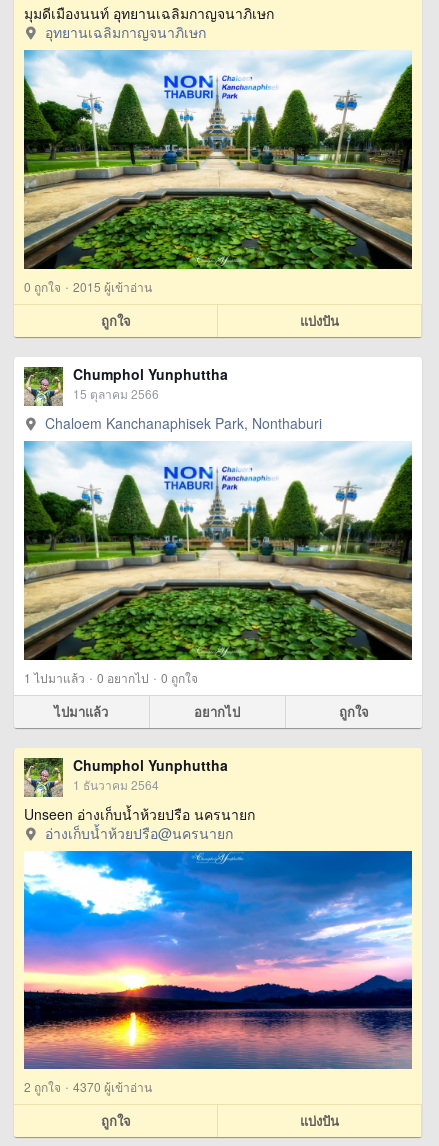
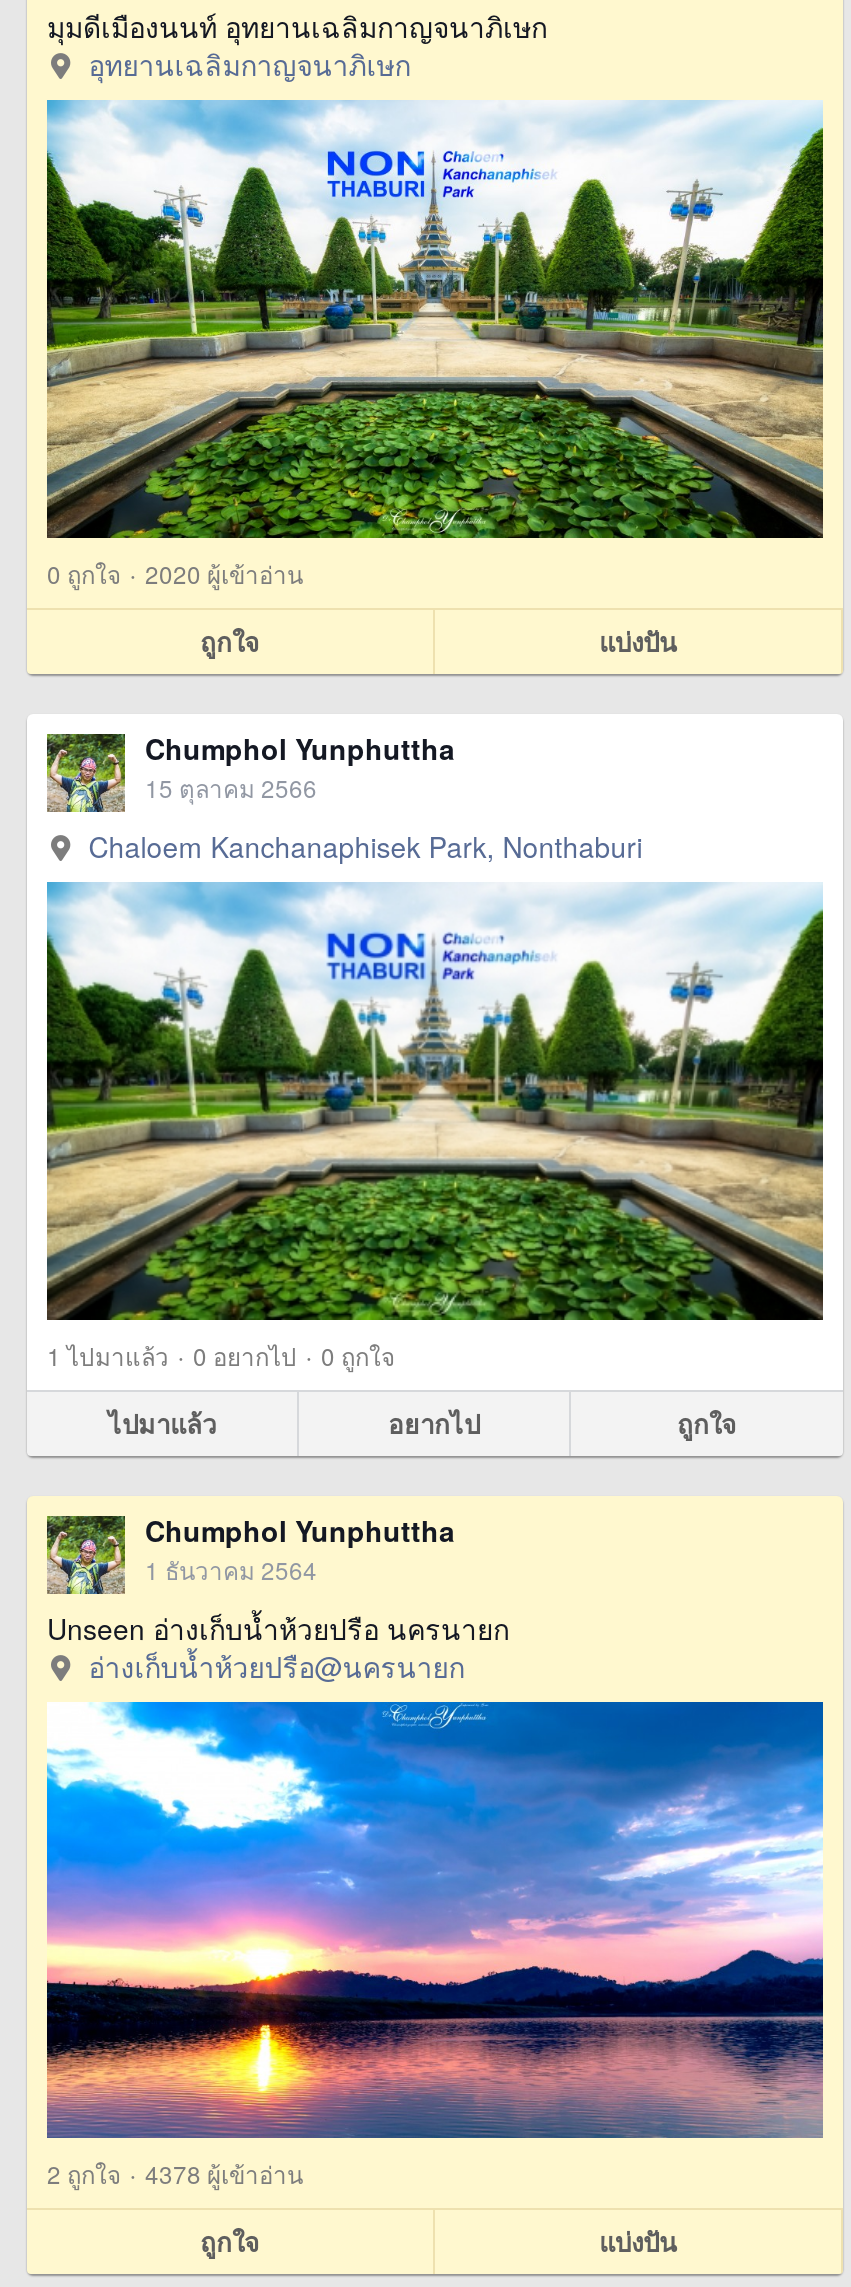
- 0ถูกใจ· 2015 ผู้เข้าอ่าน
+ 0ถูกใจ· 2020 ผู้เข้าอ่าน

- 2ถูกใจ· 4370 ผู้เข้าอ่าน
+ 2ถูกใจ· 4378 ผู้เข้าอ่าน
